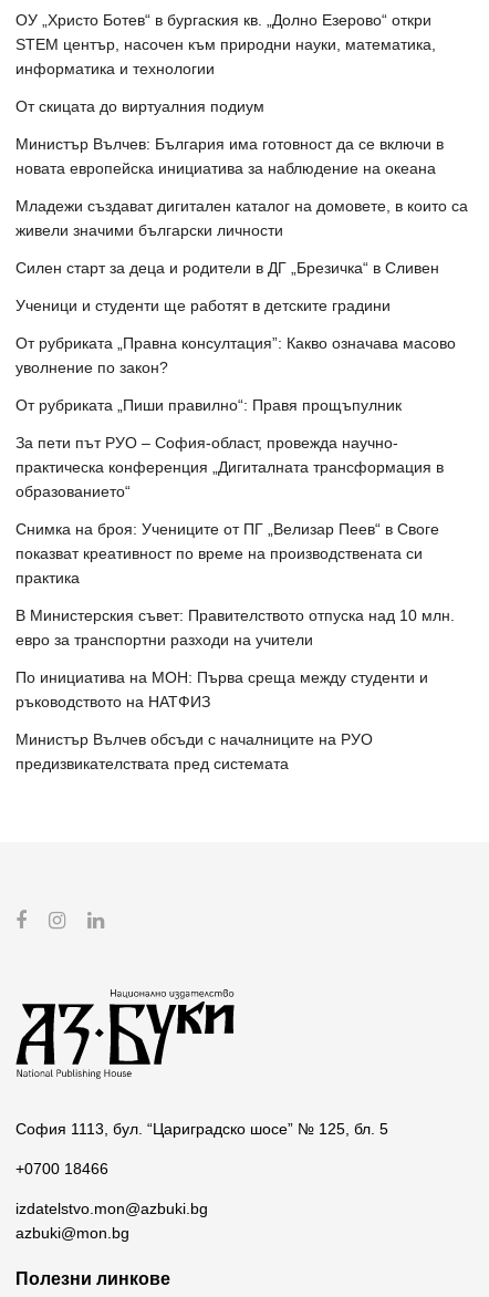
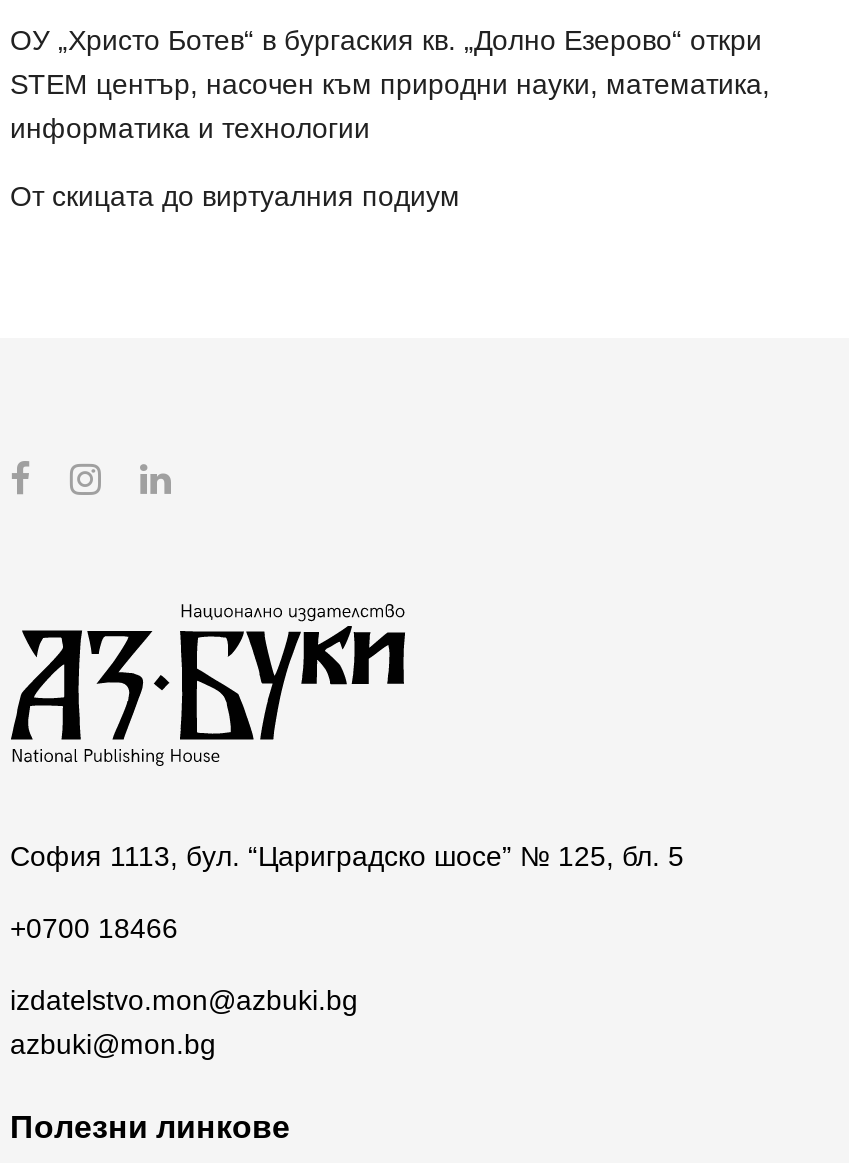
- Министър Вълчев: България има готовност да се включи в
- новата европейска инициатива за наблюдение на океана
- Младежи създават дигитален каталог на домовете, в които са
- живели значими български личности
- Силен старт за деца и родители в ДГ „Брезичка“ в Сливен
- Ученици и студенти ще работят в детските градини
- От рубриката „Правна консултация”: Какво означава масово
- уволнение по закон?
- От рубриката „Пиши правилно“: Правя прощъпулник
- За пети път РУО – София-област, провежда научно-
- практическа конференция „Дигиталната трансформация в
- образованието“
- Снимка на броя: Учениците от ПГ „Велизар Пеев“ в Своге
- показват креативност по време на производствената си
- практика
- В Министерския съвет: Правителството отпуска над 10 млн.
- евро за транспортни разходи на учители
- По инициатива на МОН: Първа среща между студенти и
- ръководството на НАТФИЗ
- Министър Вълчев обсъди с началниците на РУО
- предизвикателствата пред системата
